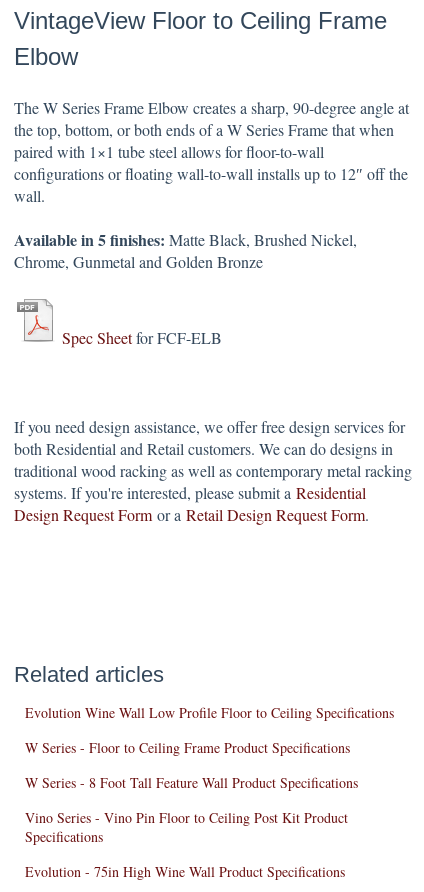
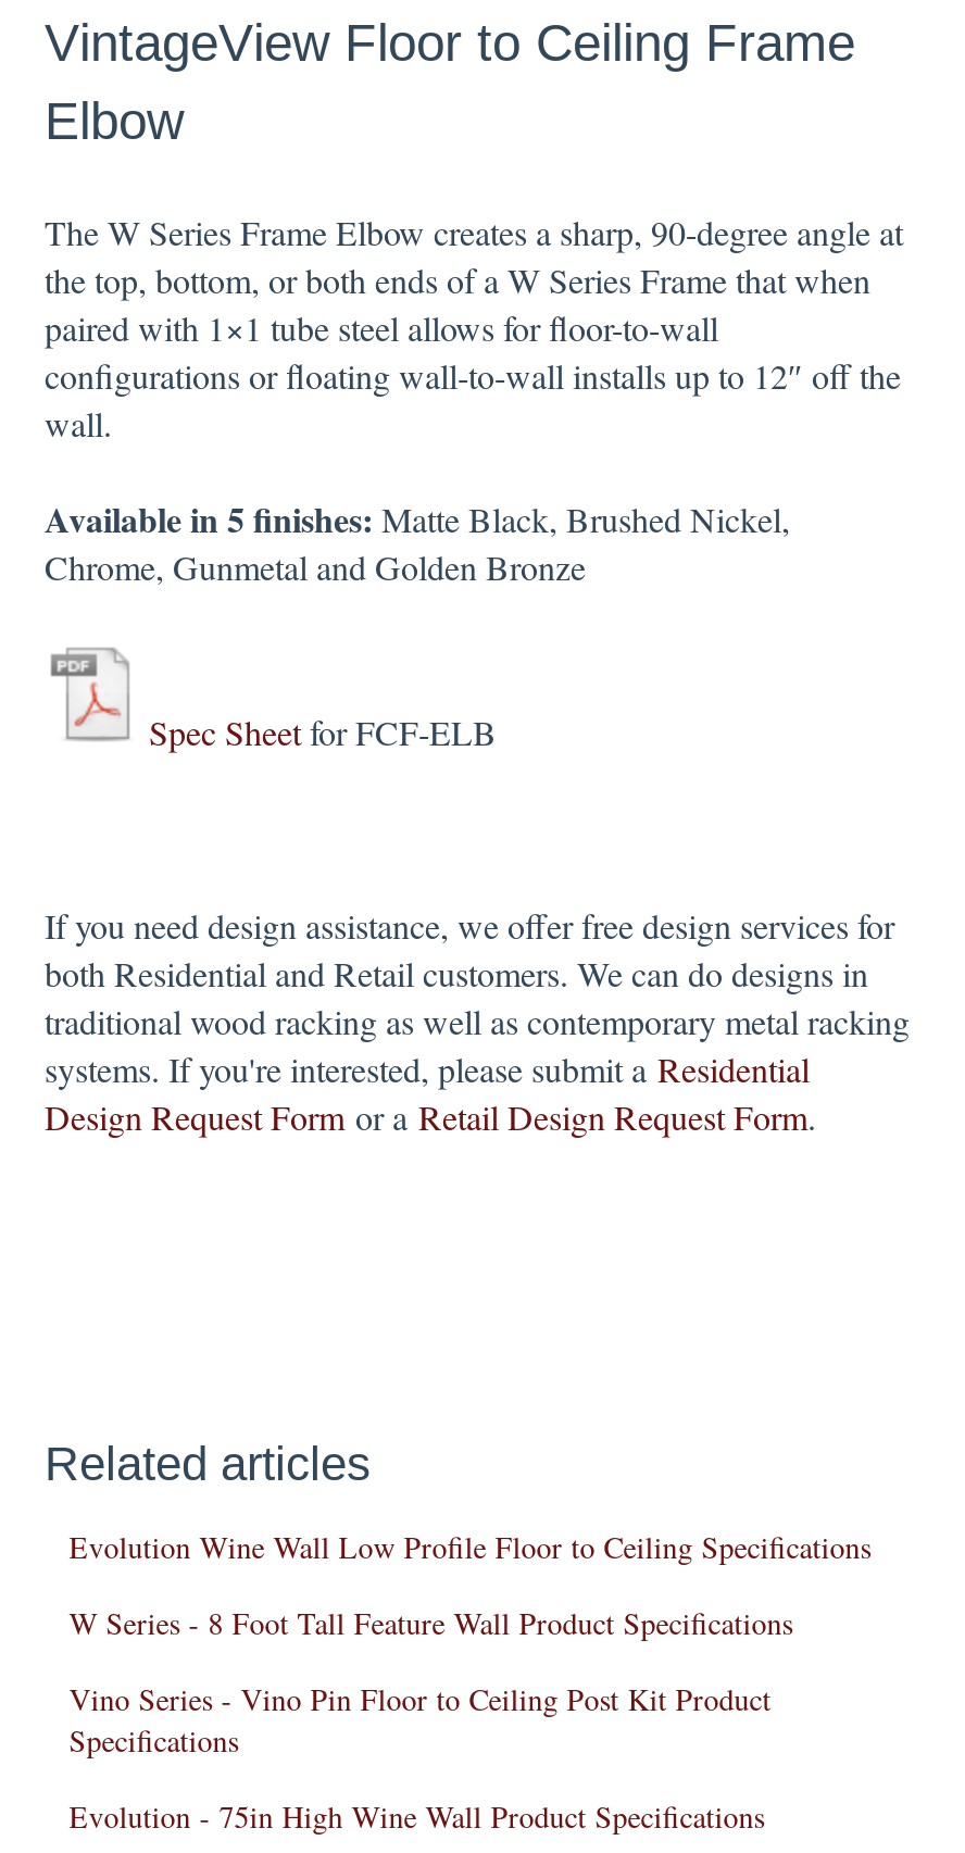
- W Series - Floor to Ceiling Frame Product Specifications
